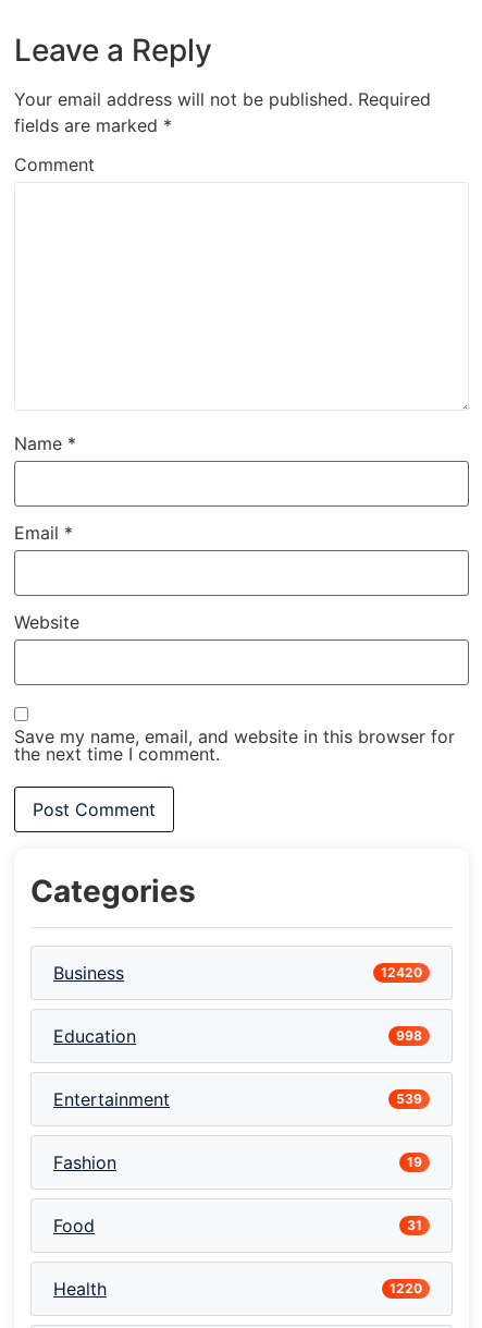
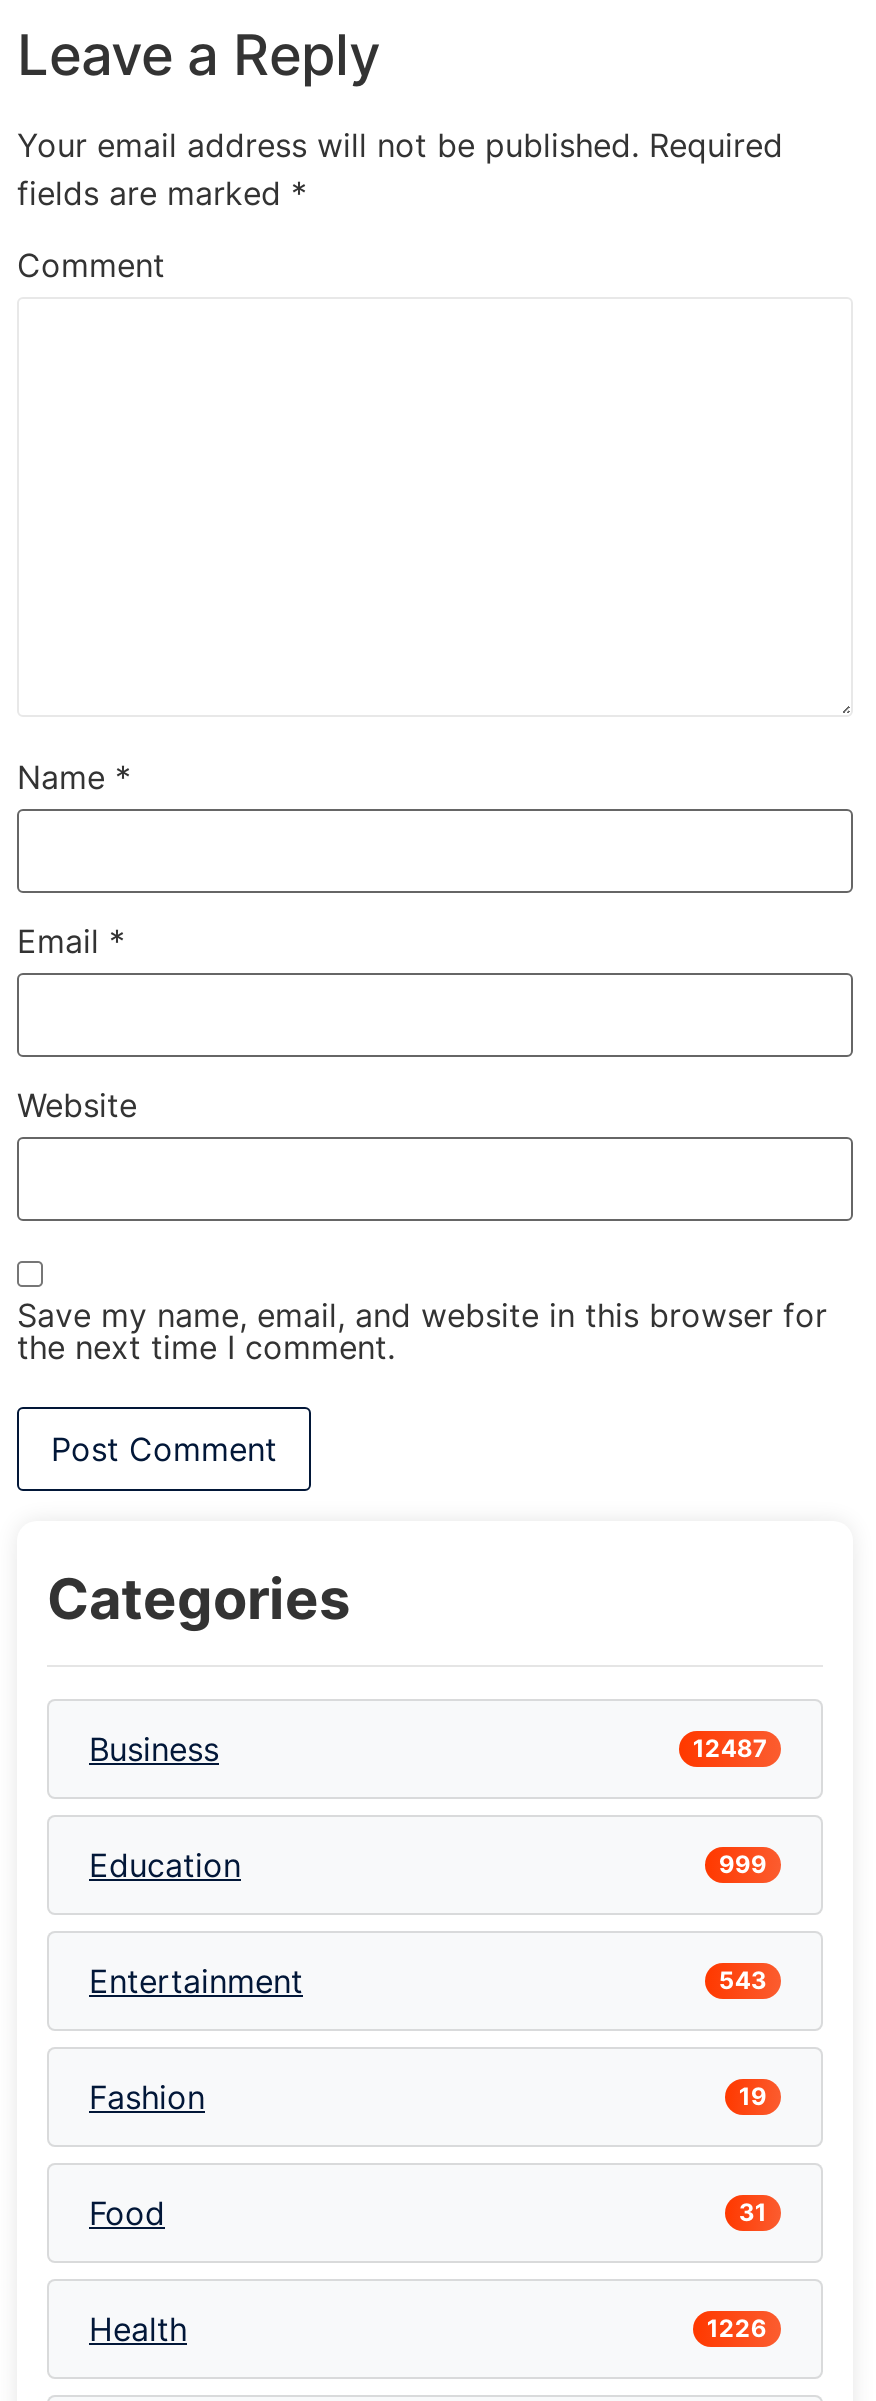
- 12420
+ 12487

- 998
+ 999

- 539
+ 543

- 1220
+ 1226
